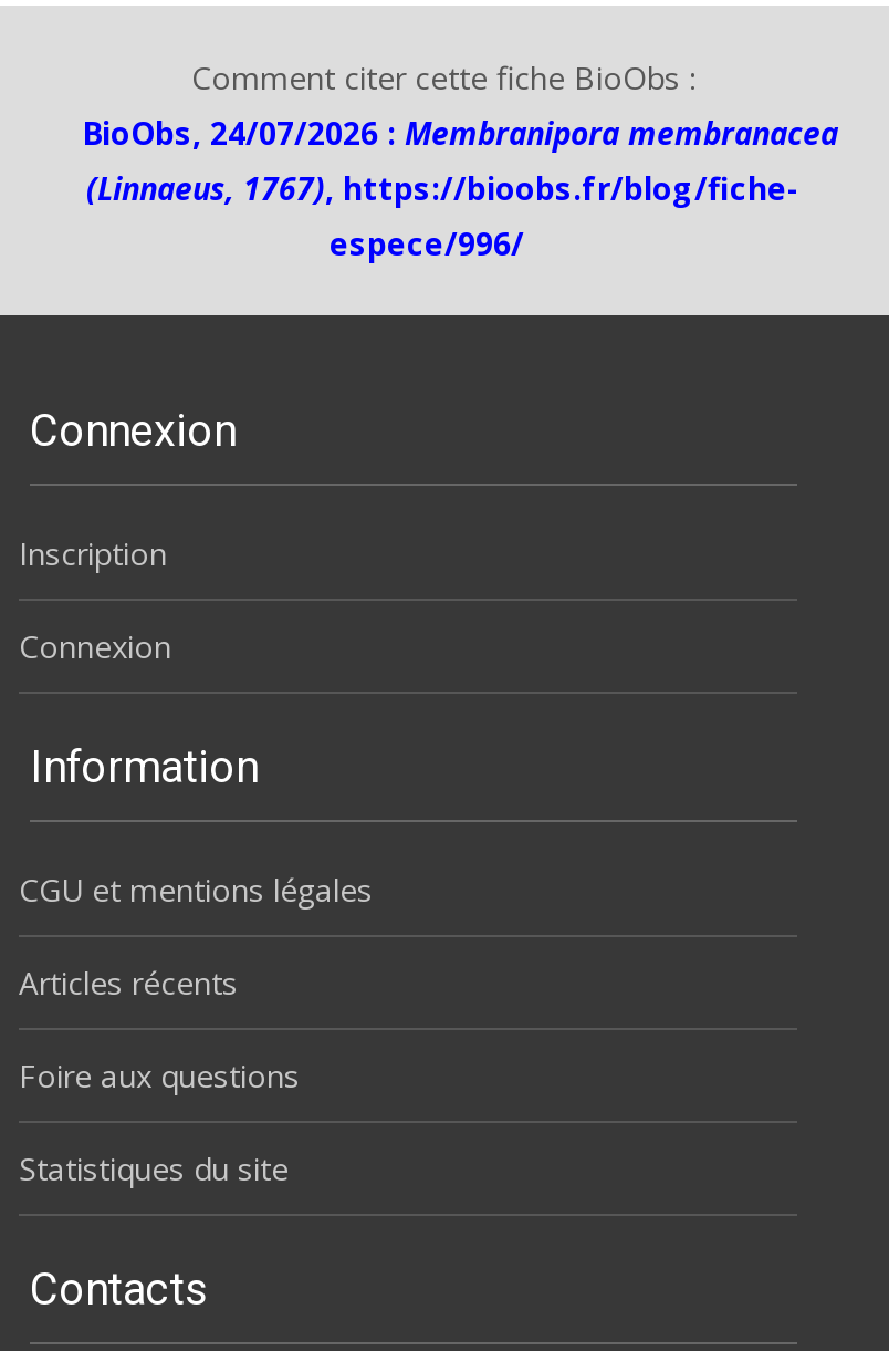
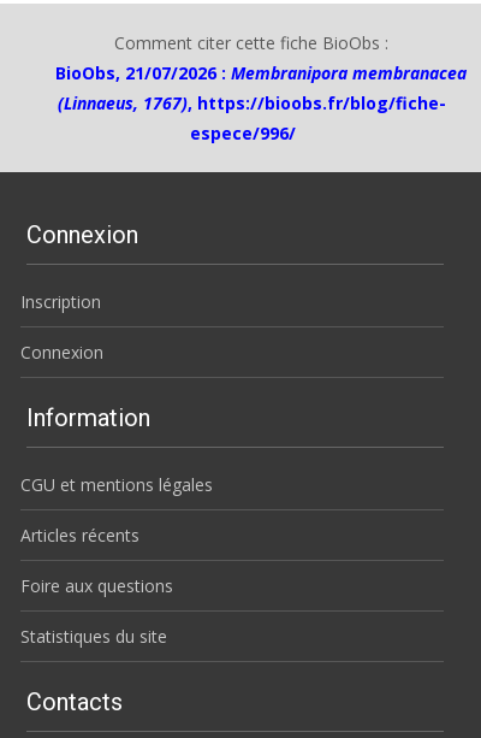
- BioObs, 24/07/2026 : Membranipora membranacea
+ BioObs, 21/07/2026 : Membranipora membranacea
